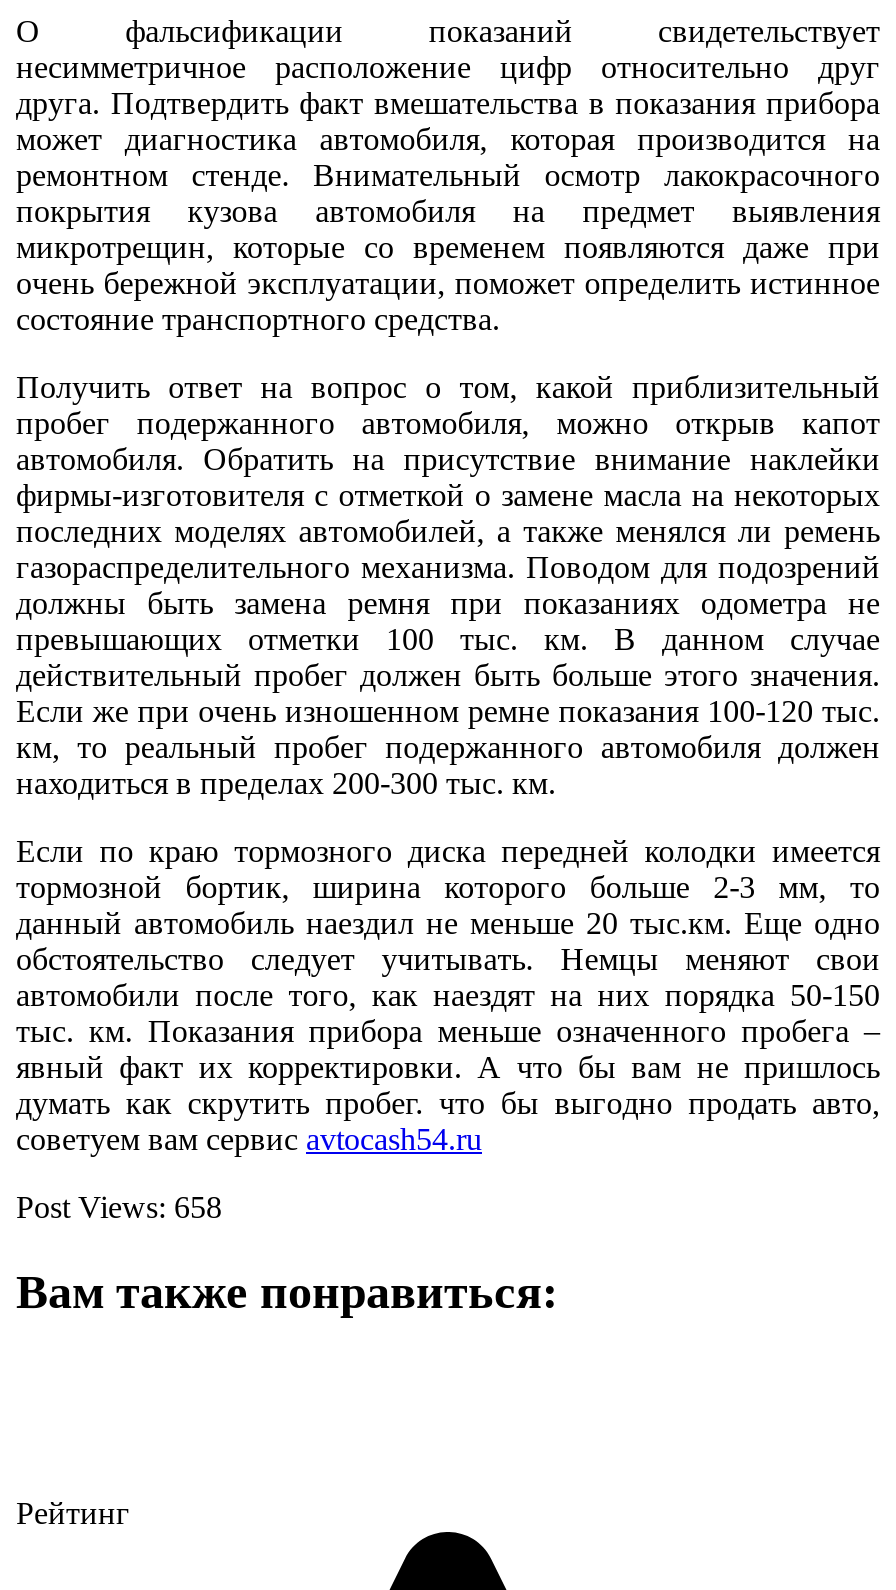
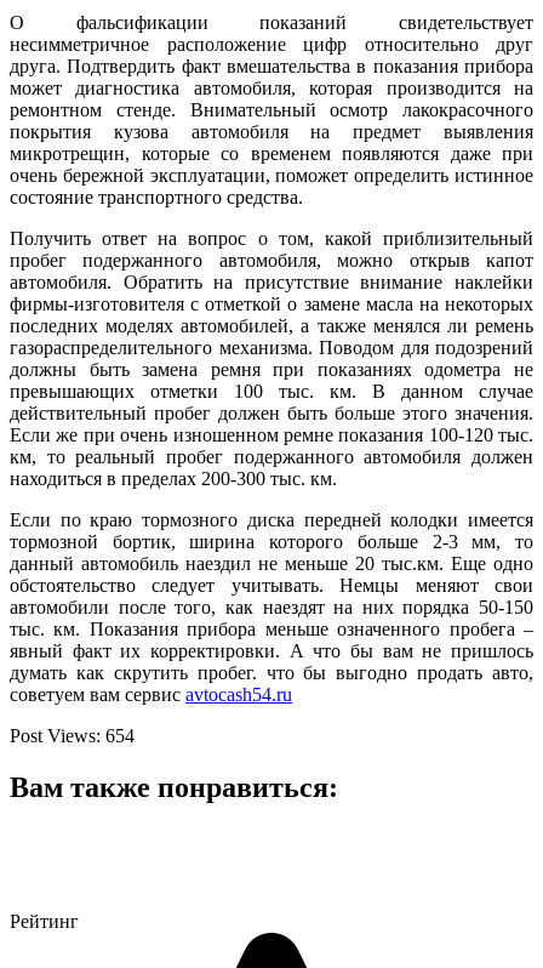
- Post Views: 658
+ Post Views: 654
